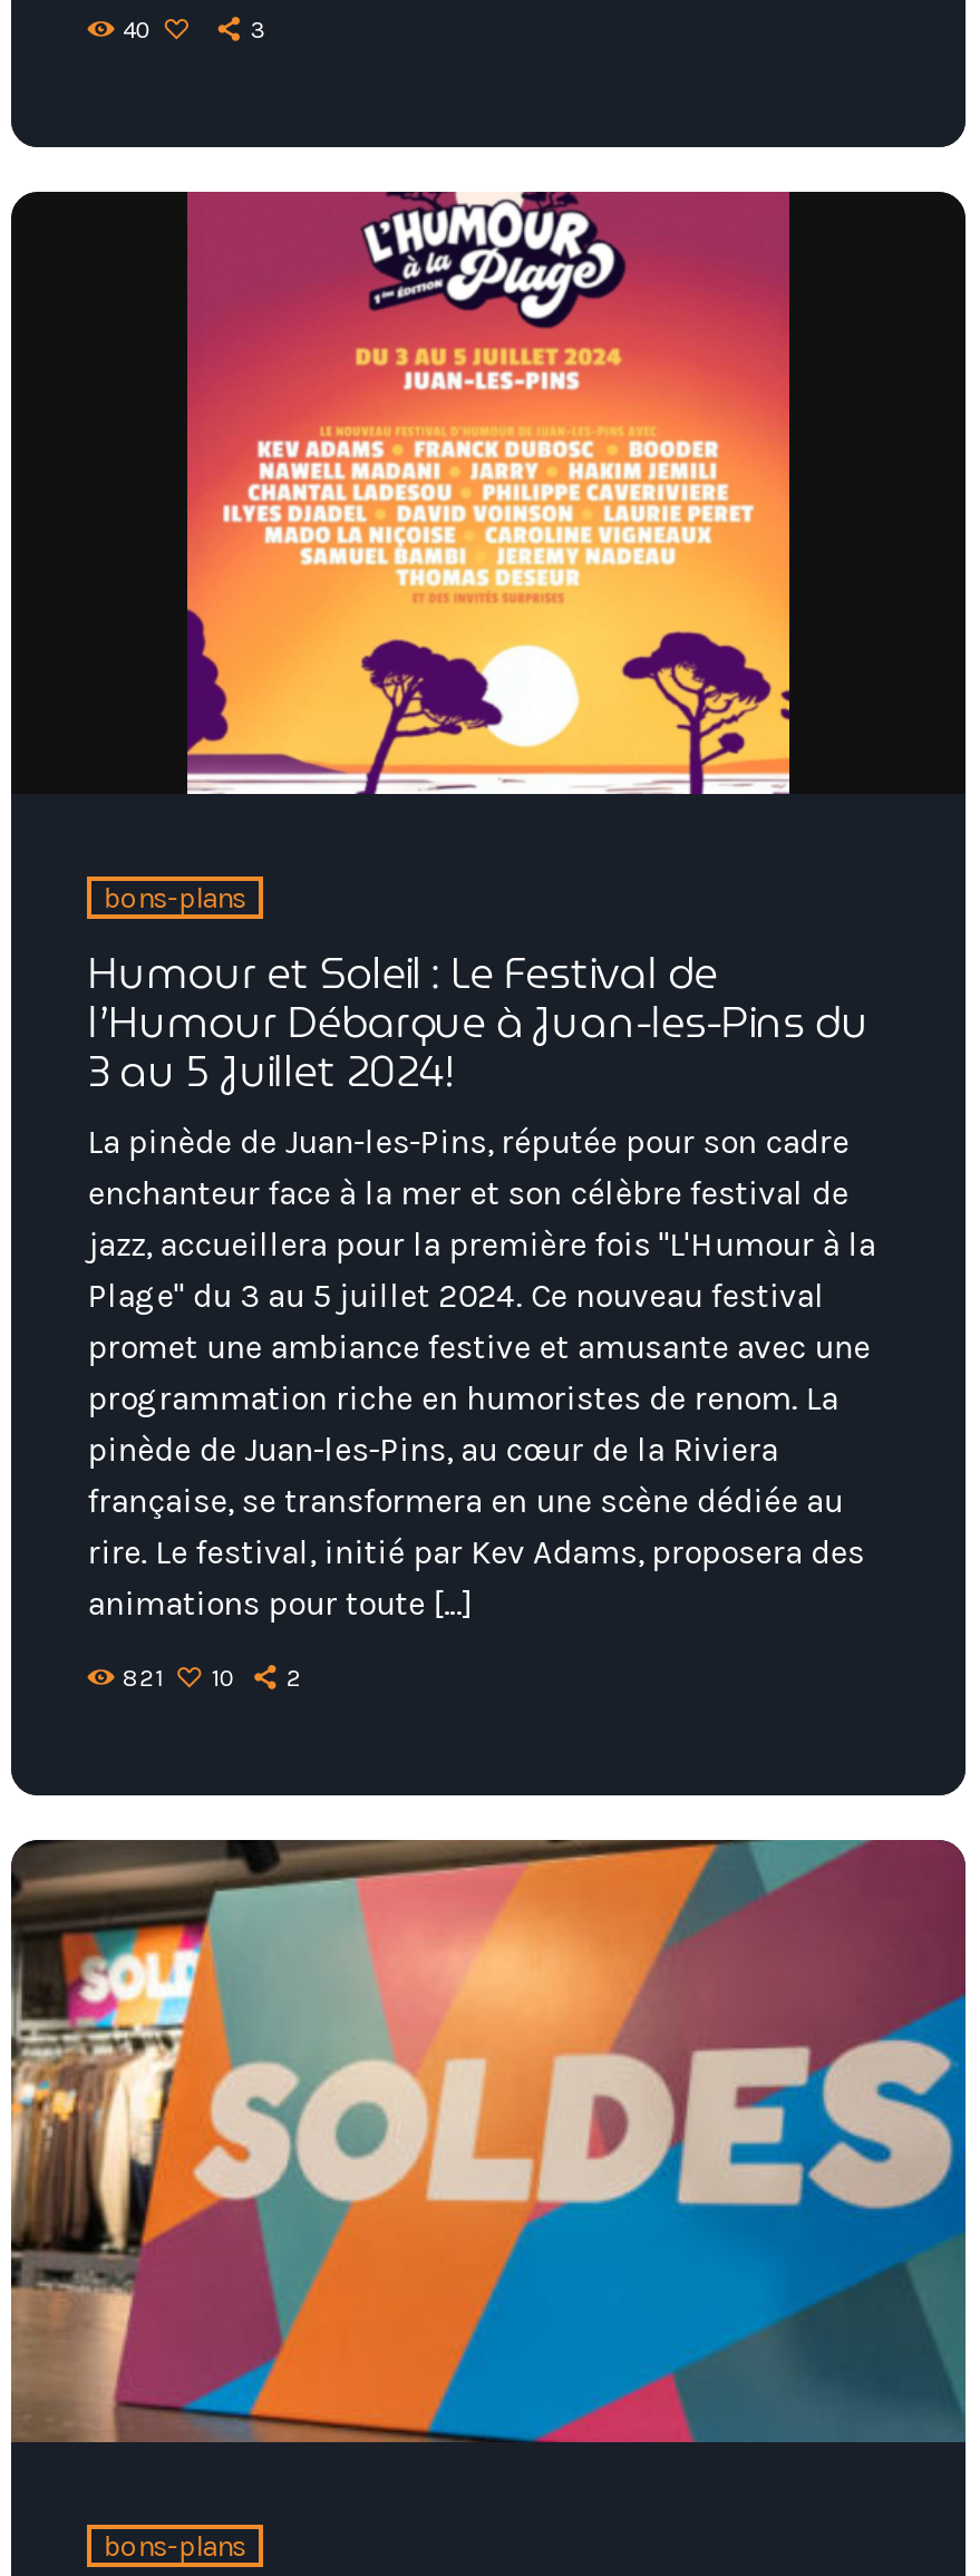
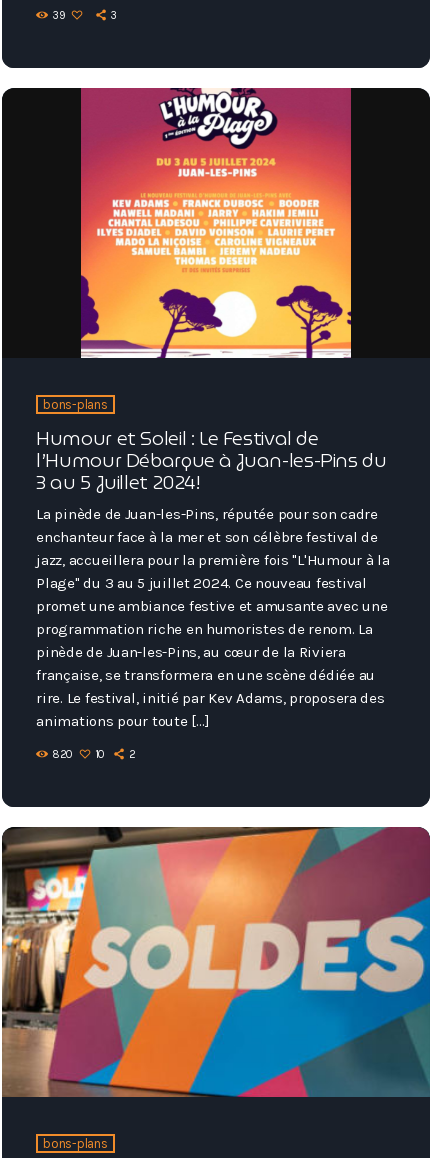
- 40
+ 39

- 821 10 2
+ 820 10 2
